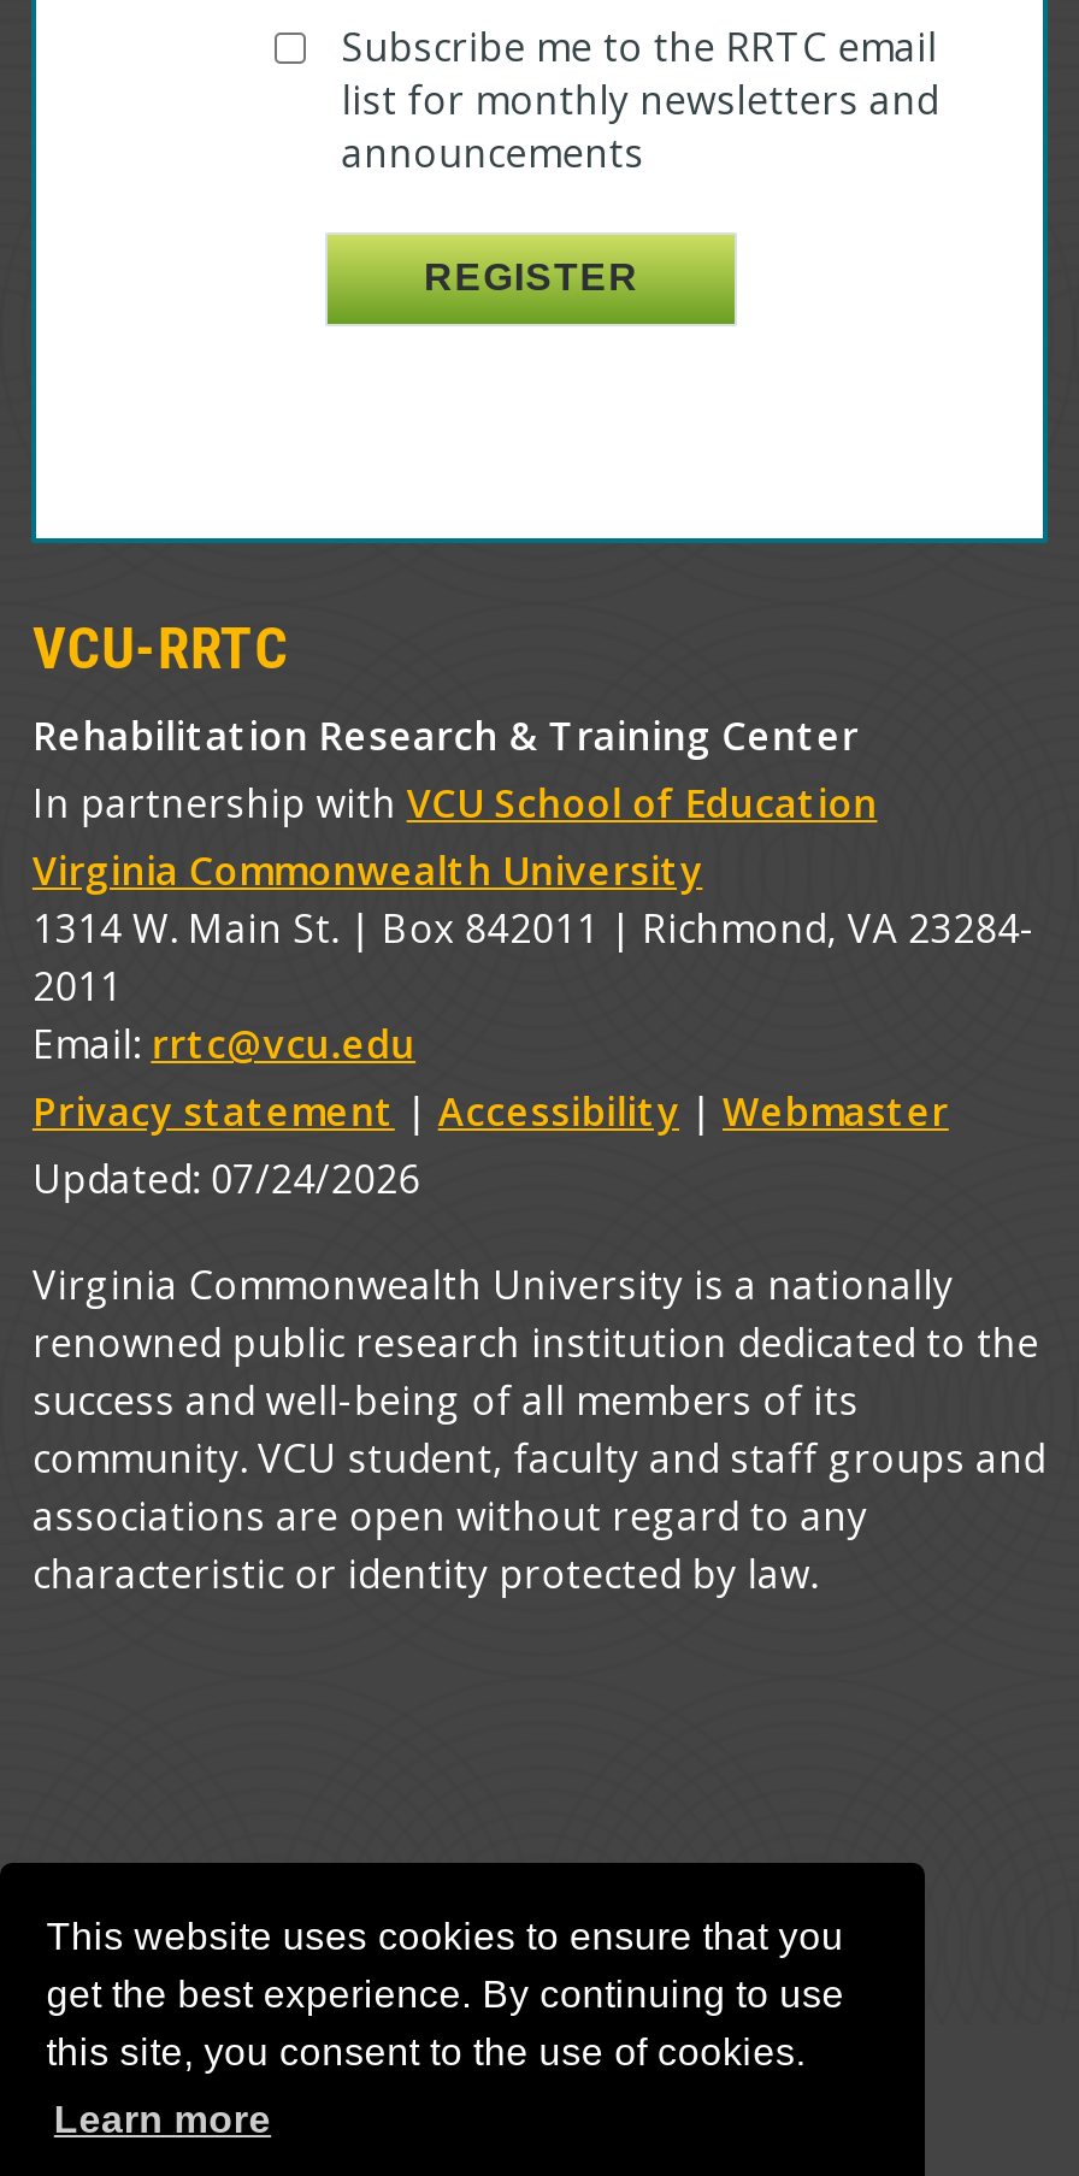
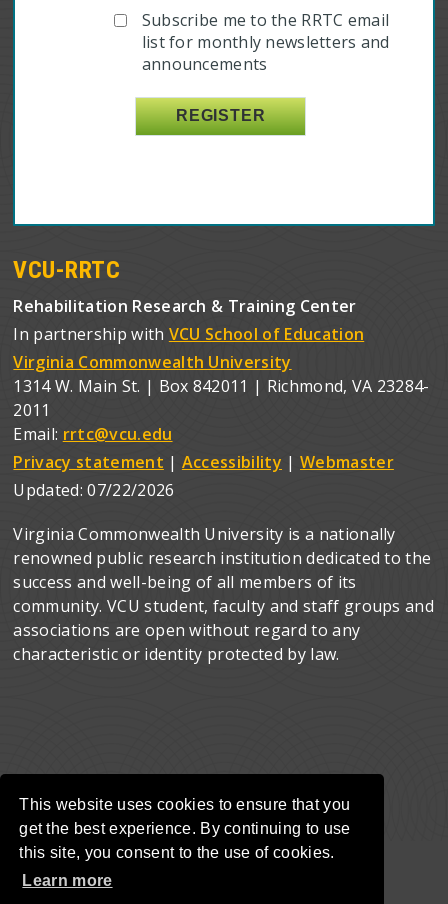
- Updated: 07/24/2026
+ Updated: 07/22/2026
